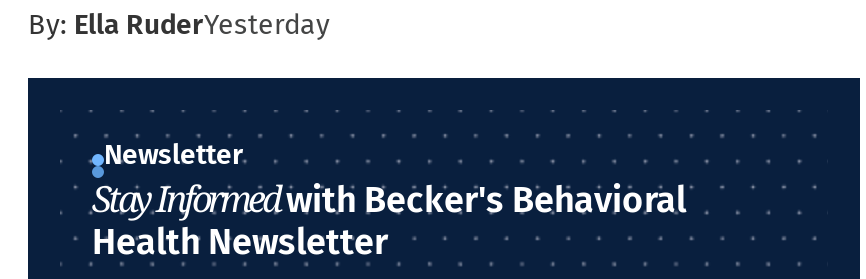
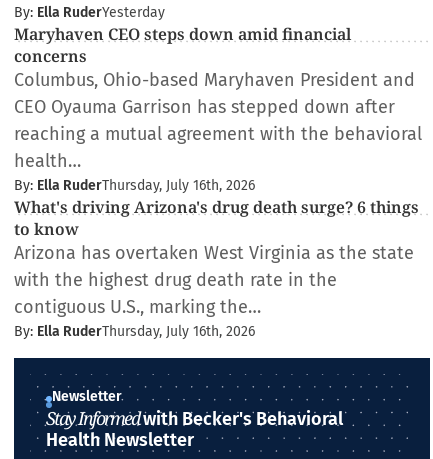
+ Maryhaven CEO steps down amid financial
+ concerns
+ Columbus, Ohio-based Maryhaven President and
+ CEO Oyauma Garrison has stepped down after
+ reaching a mutual agreement with the behavioral
+ health…
+ By: Ella RuderThursday, July 16th, 2026
+ What's driving Arizona's drug death surge? 6 things
+ to know
+ Arizona has overtaken West Virginia as the state
+ with the highest drug death rate in the
+ contiguous U.S., marking the…
+ By: Ella RuderThursday, July 16th, 2026
